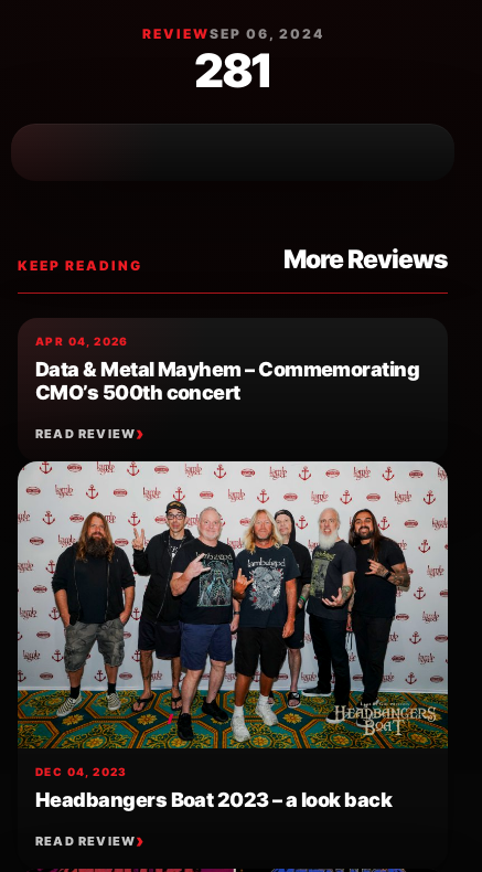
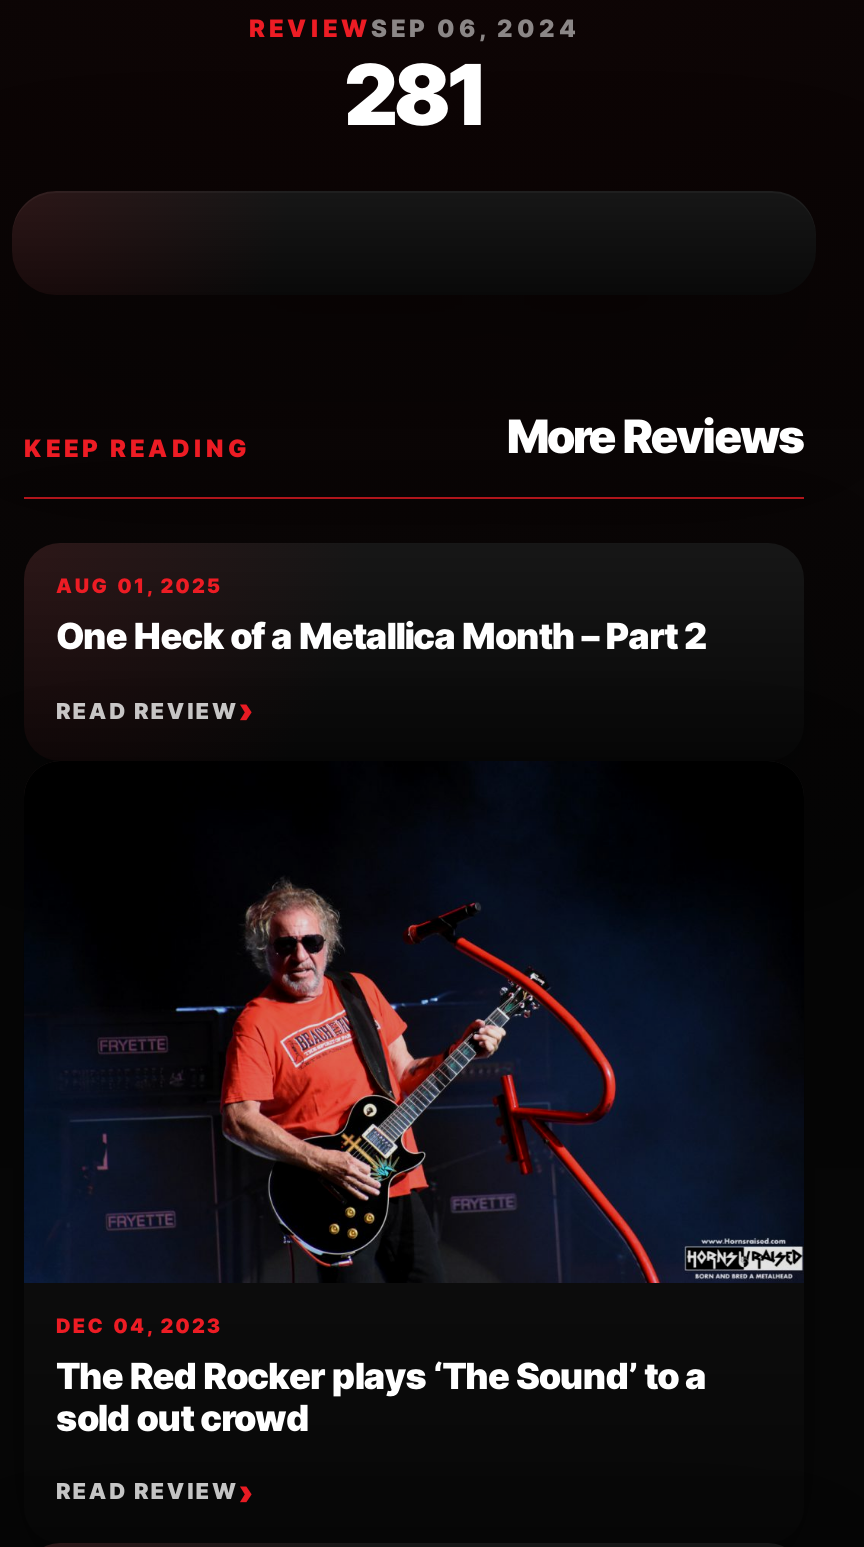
- APR 04, 2026
- Data & Metal Mayhem – Commemorating
- CMO’s 500th concert
+ AUG 01, 2025
+ One Heck of a Metallica Month – Part 2

moved up: READ REVIEW | DEC 04, 2023

- [image]
- Headbangers Boat 2023 – a look back
+ [image]
+ The Red Rocker plays ‘The Sound’ to a
+ sold out crowd
